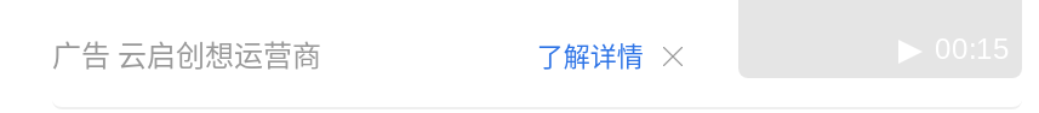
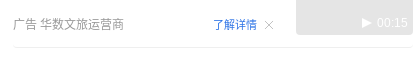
- 广告云启创想运营商
+ 广告华数文旅运营商
